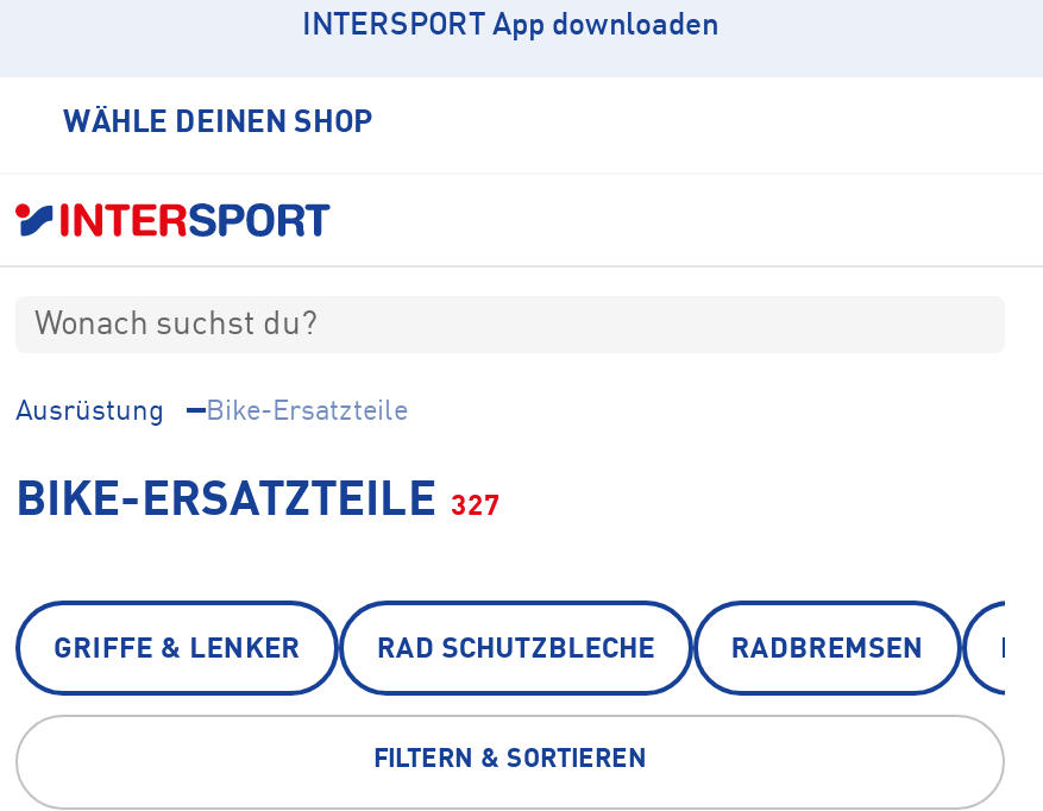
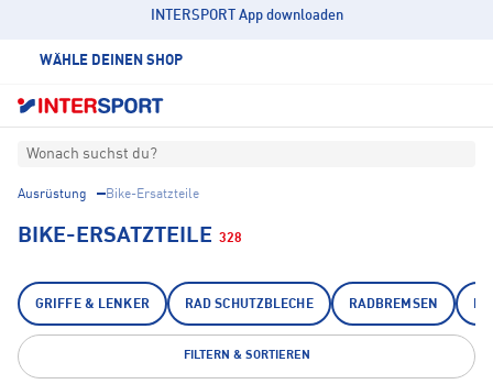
- BIKE-ERSATZTEILE 327
+ BIKE-ERSATZTEILE 328
